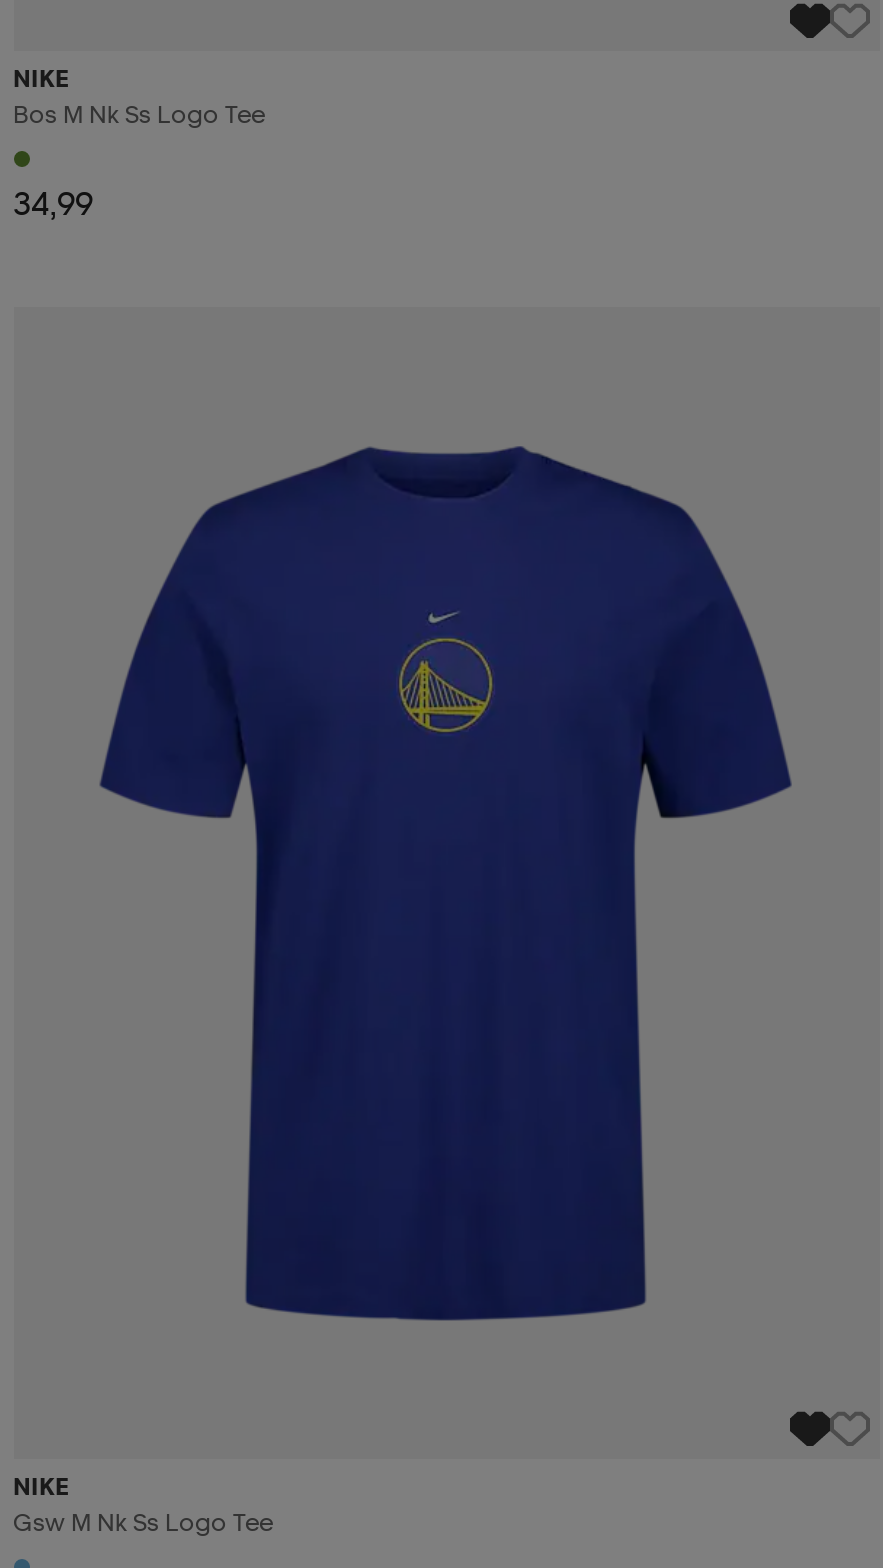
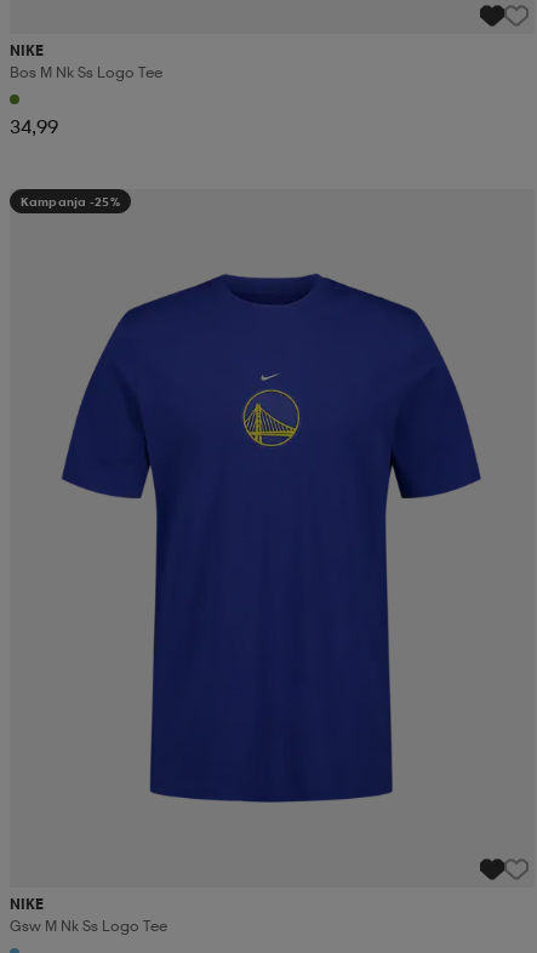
+ Kampanja -25%
